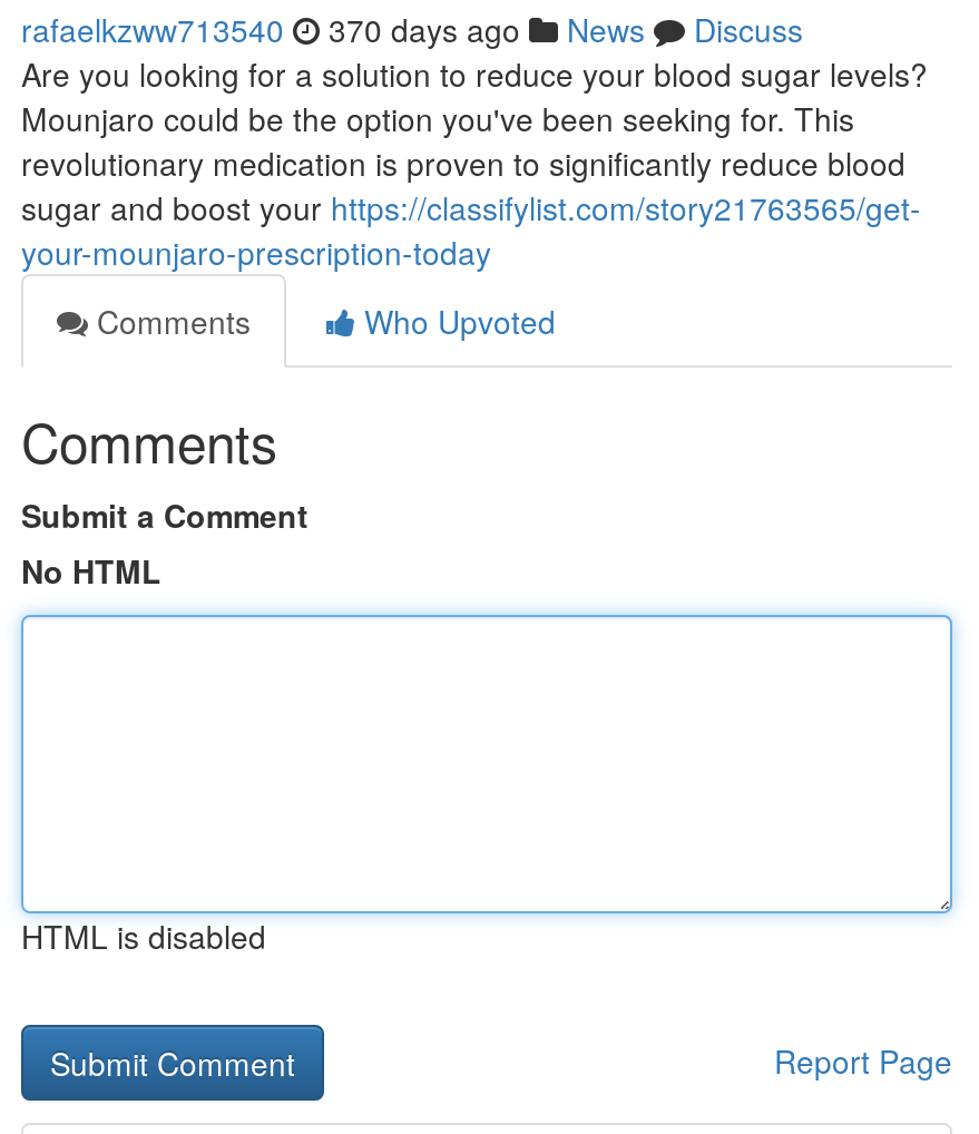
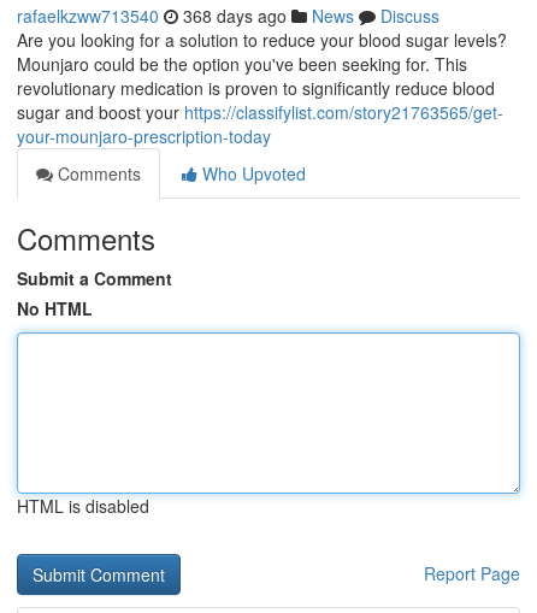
- rafaelkzww713540 370 days ago News Discuss
+ rafaelkzww713540 368 days ago News Discuss
